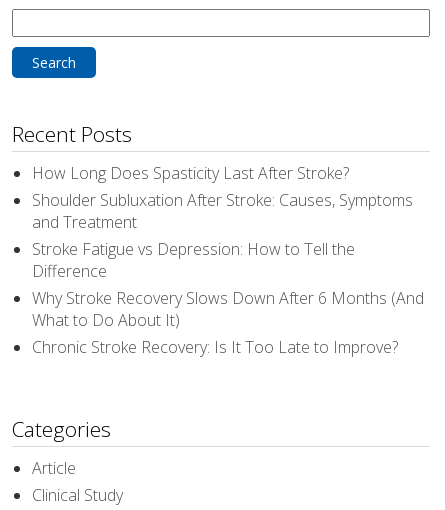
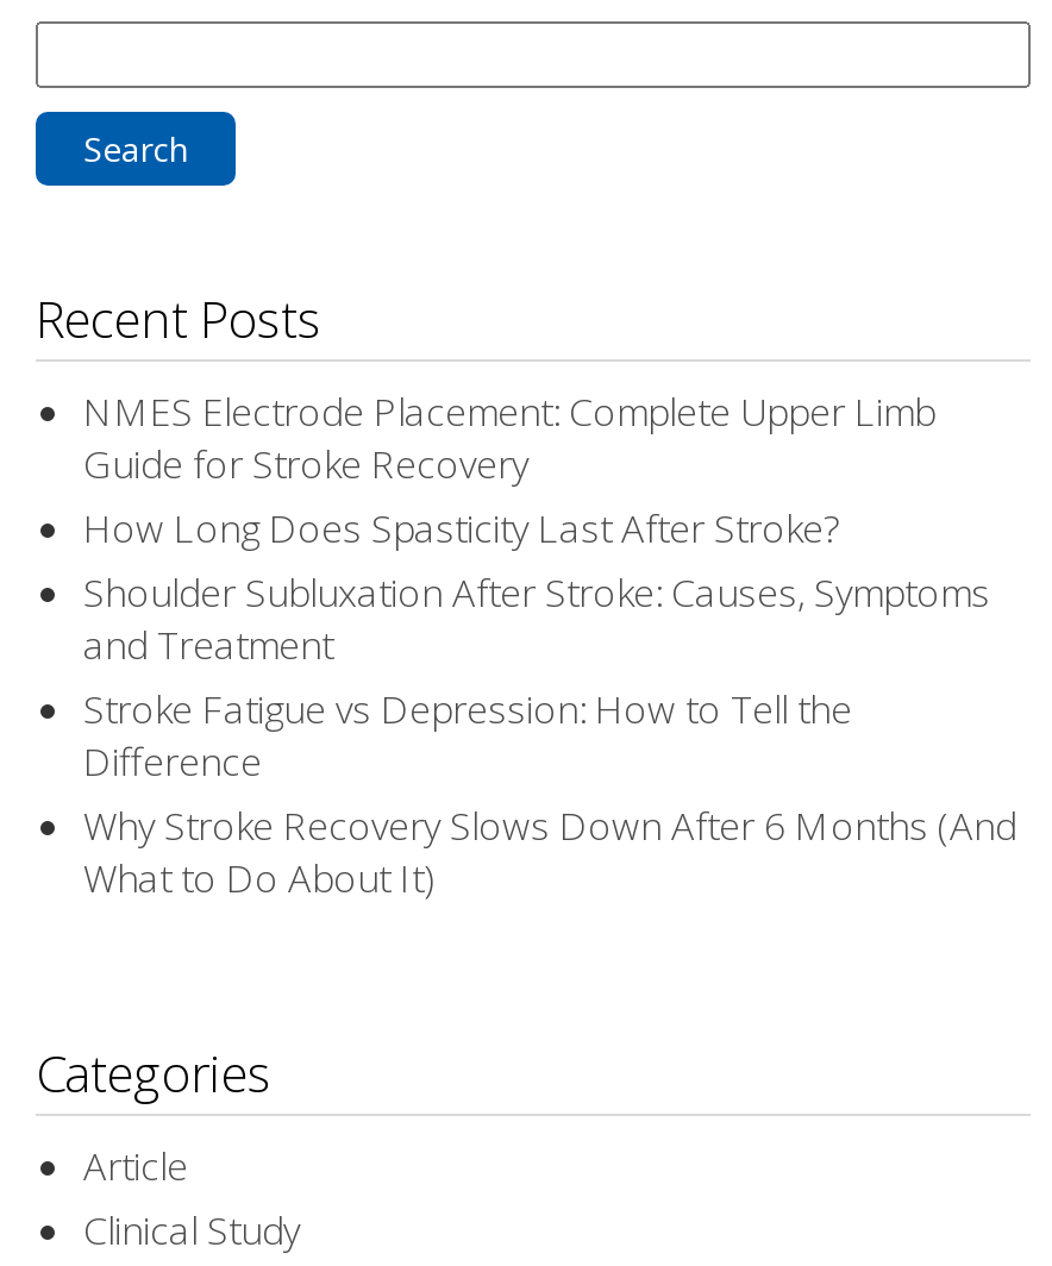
+ NMES Electrode Placement: Complete Upper Limb
+ Guide for Stroke Recovery

moved down: How Long Does Spasticity Last After Stroke? | Shoulder Subluxation After Stroke: Causes, Symptoms | and Treatment | Stroke Fatigue vs Depression: How to Tell the | Difference | Why Stroke Recovery Slows Down After 6 Months (And | What to Do About It)

- Chronic Stroke Recovery: Is It Too Late to Improve?
